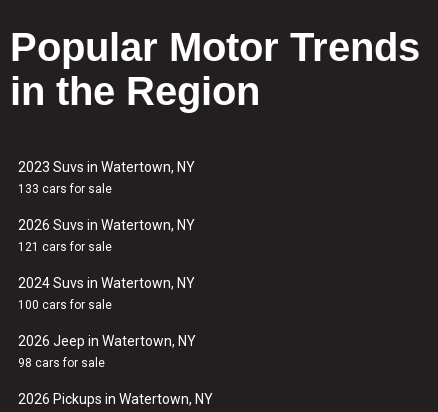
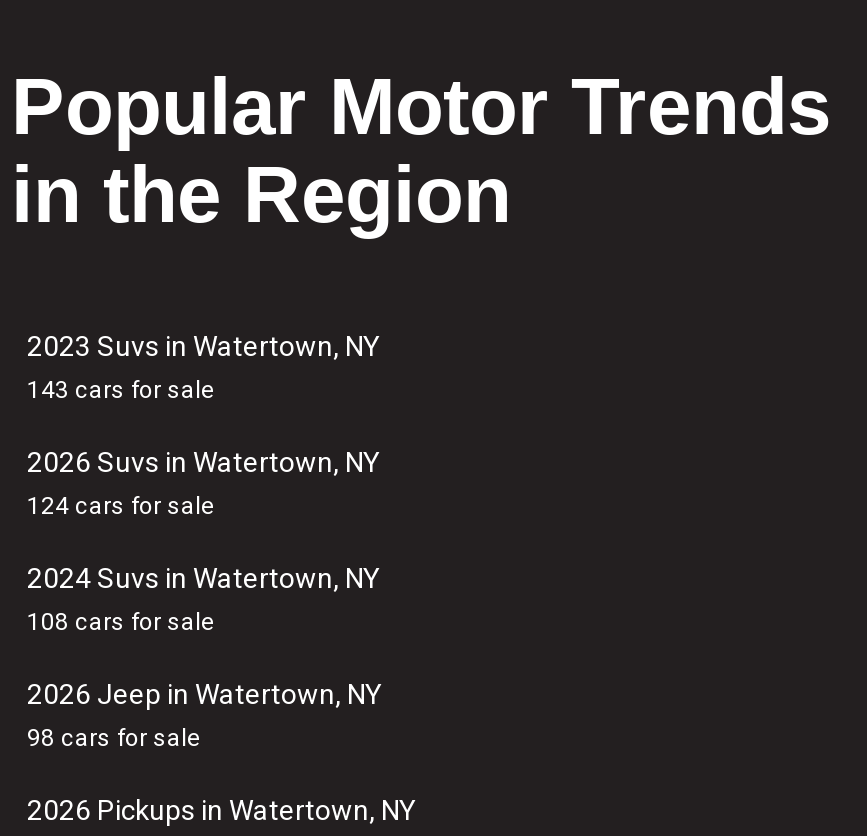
- 133 cars for sale
+ 143 cars for sale

- 121 cars for sale
+ 124 cars for sale

- 100 cars for sale
+ 108 cars for sale
